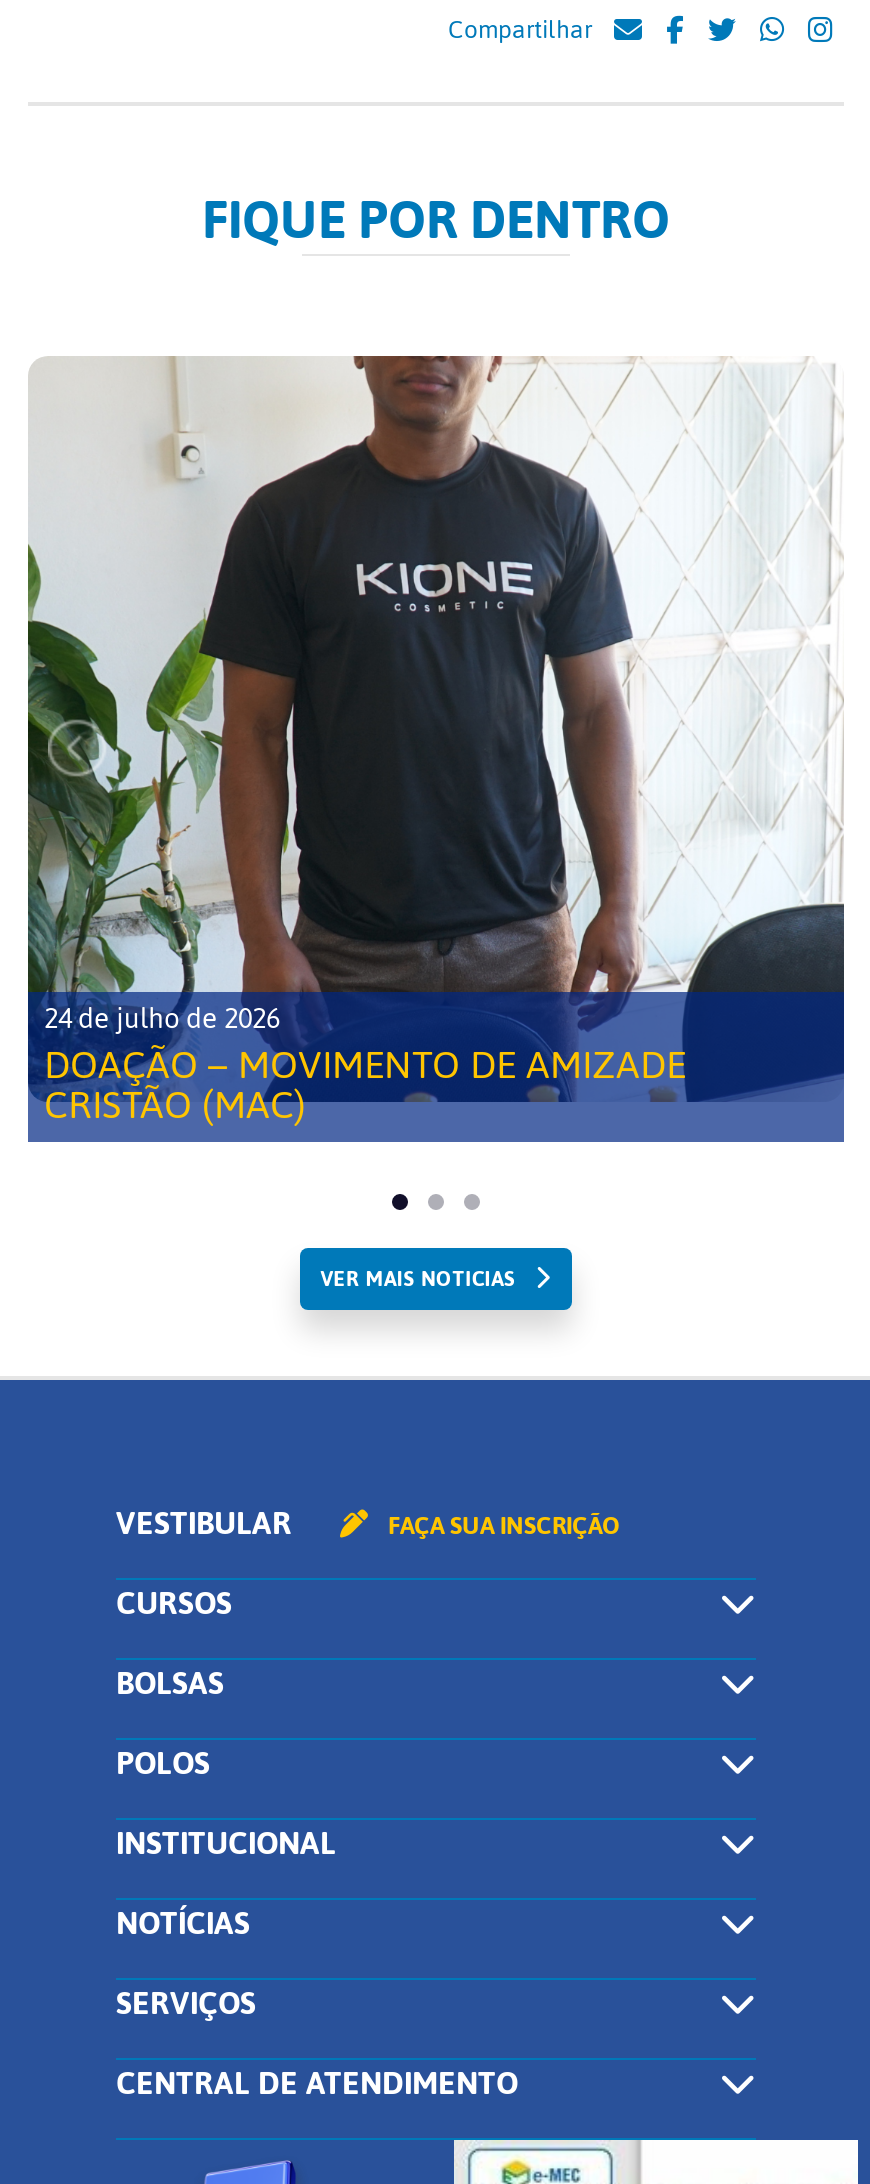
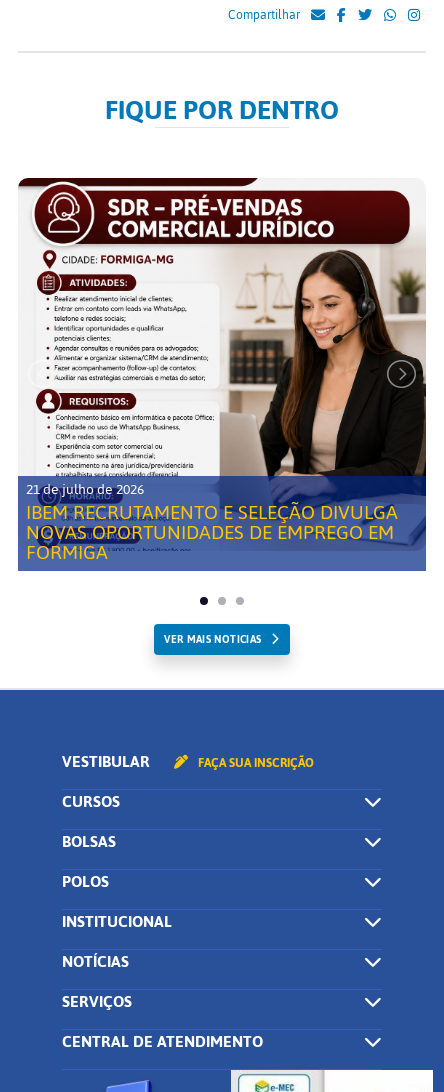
- [image]
- 24 de julho de 2026
- DOAÇÃO – MOVIMENTO DE AMIZADE
- CRISTÃO (MAC)
+ [image]
+ 21 de julho de 2026
+ IBEM RECRUTAMENTO E SELEÇÃO DIVULGA
+ NOVAS OPORTUNIDADES DE EMPREGO EM
+ FORMIGA
